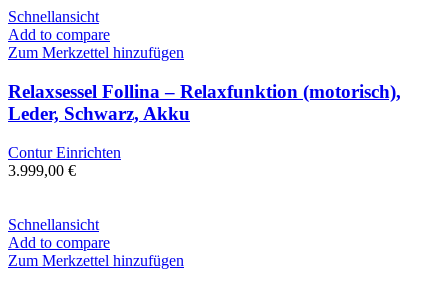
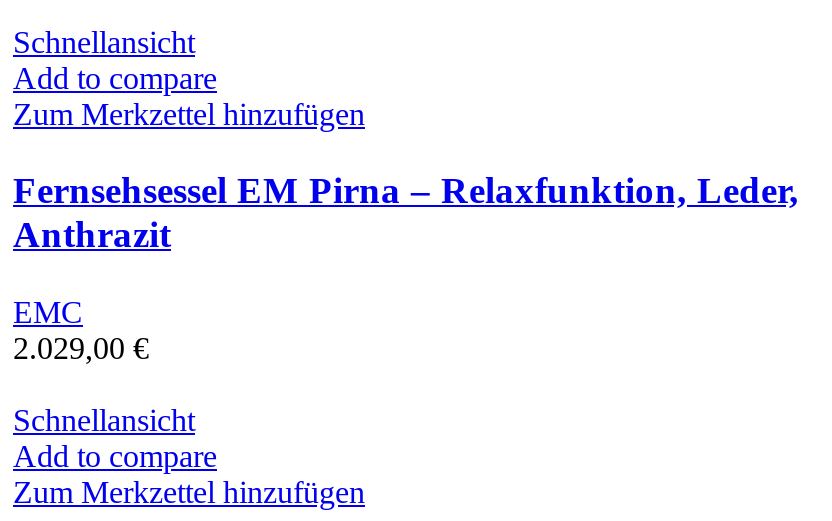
- Relaxsessel Follina – Relaxfunktion (motorisch),
- Leder, Schwarz, Akku
+ Fernsehsessel EM Pirna – Relaxfunktion, Leder,
+ Anthrazit

- Contur Einrichten
- 3.999,00 €
+ EMC
+ 2.029,00 €
